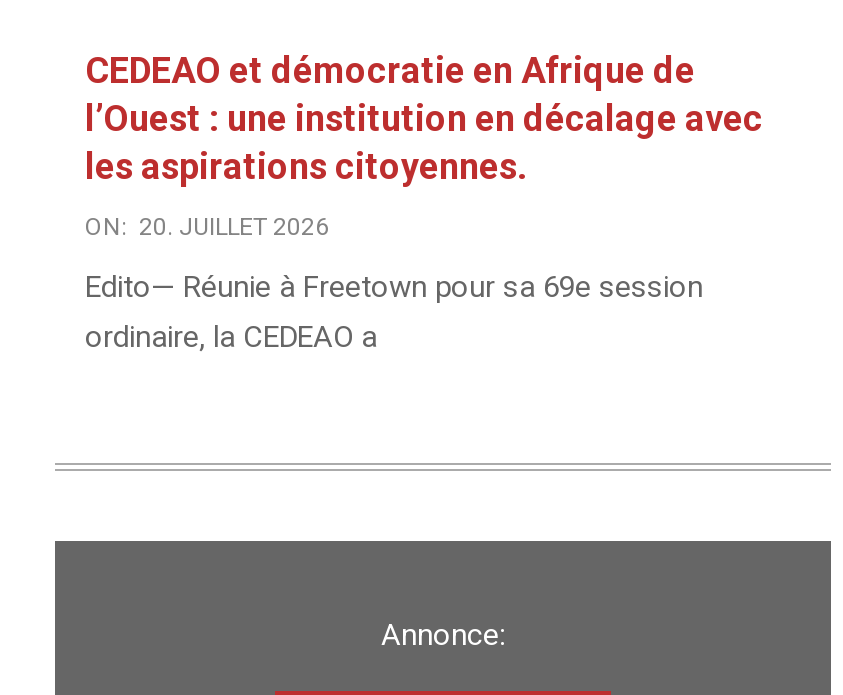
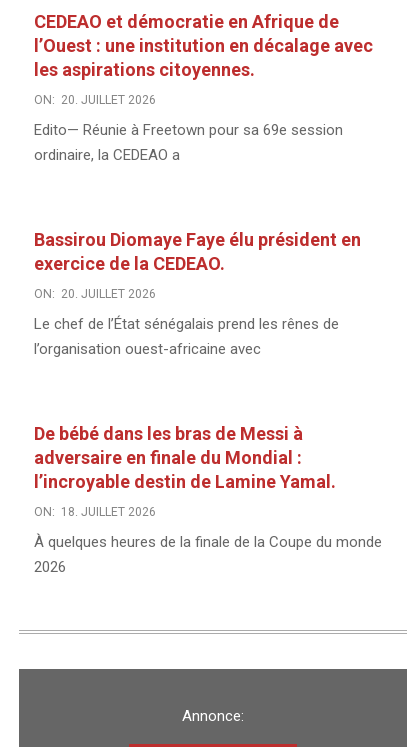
+ Bassirou Diomaye Faye élu président en
+ exercice de la CEDEAO.
+ ON: 20. JUILLET 2026
+ Le chef de l’État sénégalais prend les rênes de
+ l’organisation ouest-africaine avec

+ De bébé dans les bras de Messi à
+ adversaire en finale du Mondial :
+ l’incroyable destin de Lamine Yamal.
+ ON: 18. JUILLET 2026
+ À quelques heures de la finale de la Coupe du monde
+ 2026
